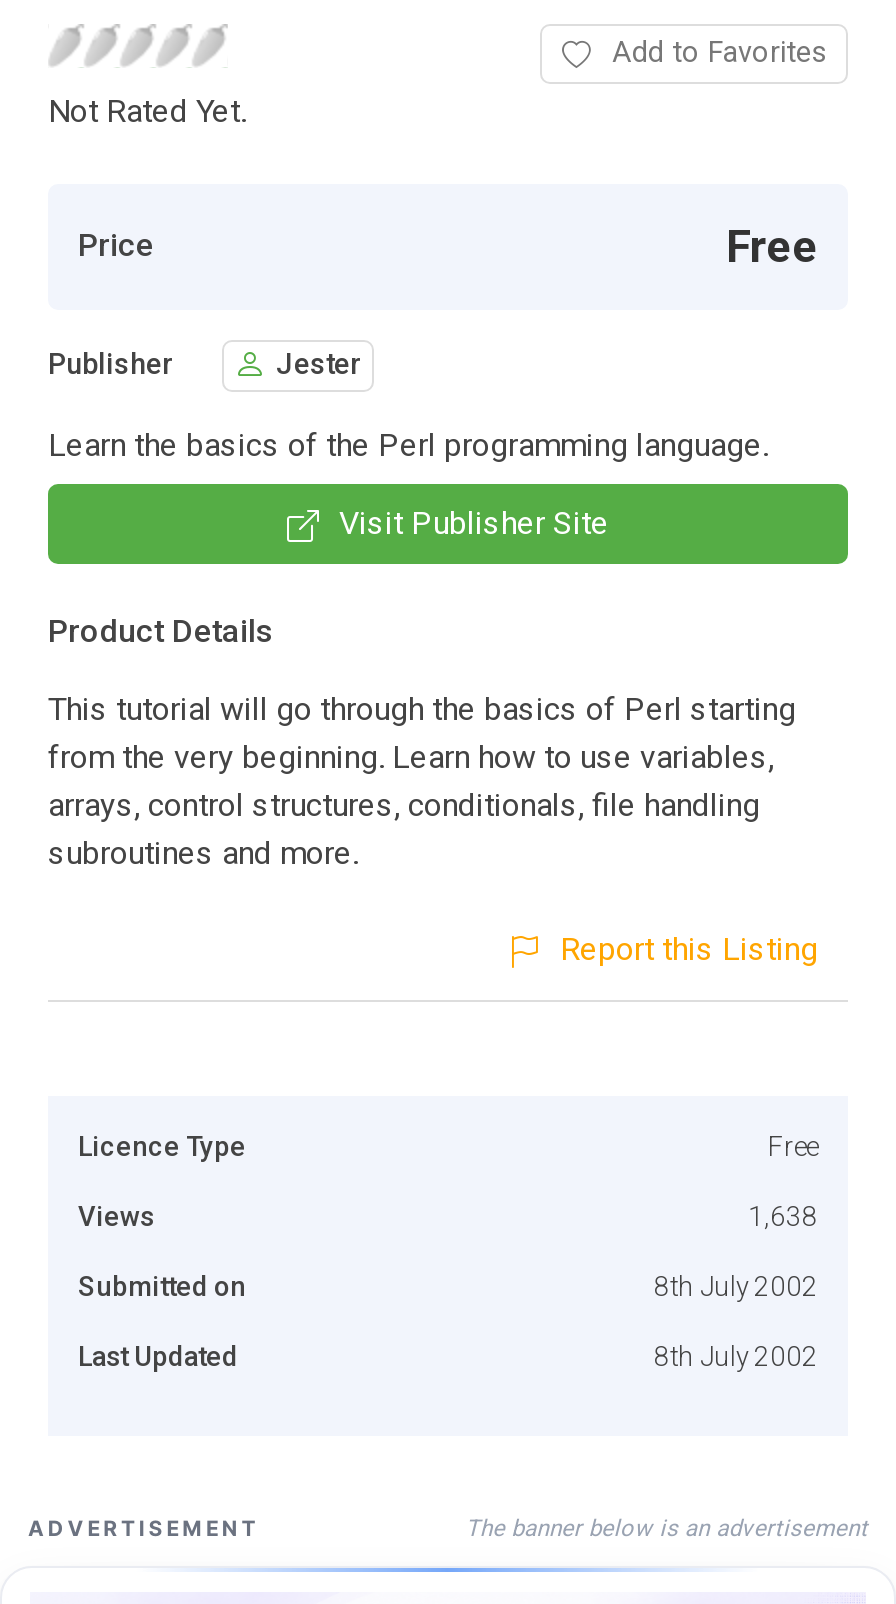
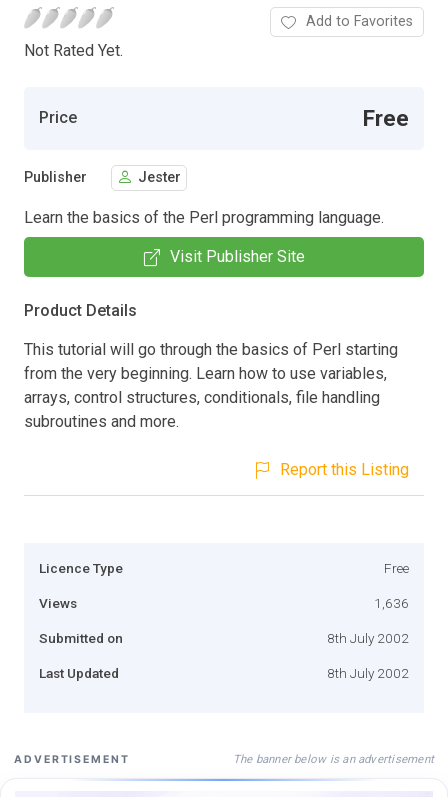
- 1,638
+ 1,636
